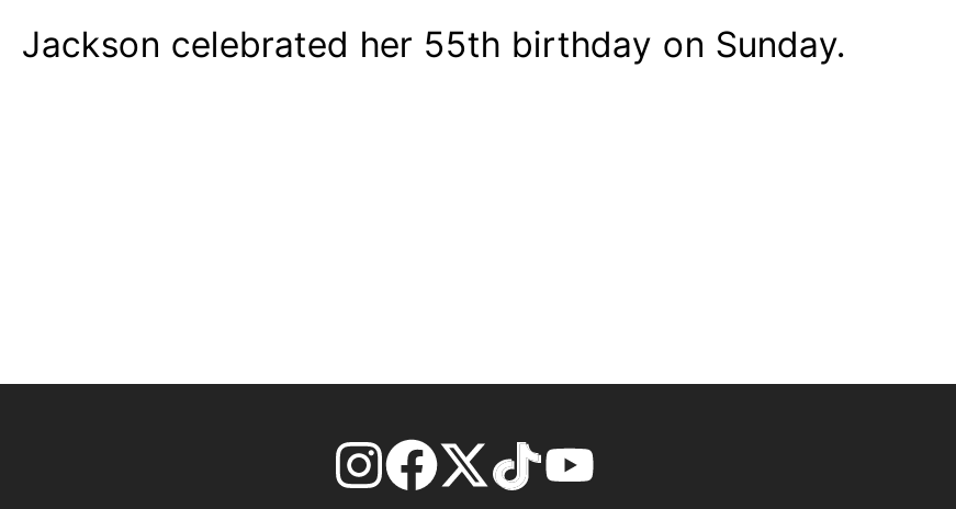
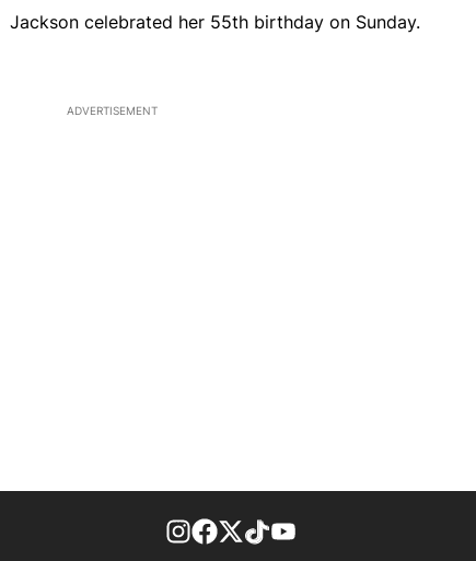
+ ADVERTISEMENT
